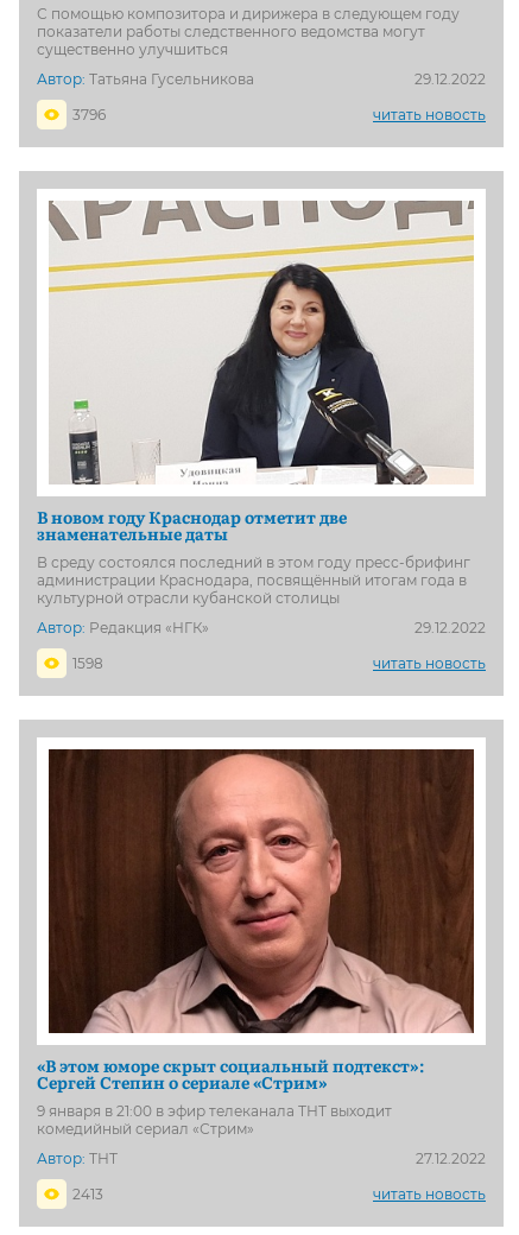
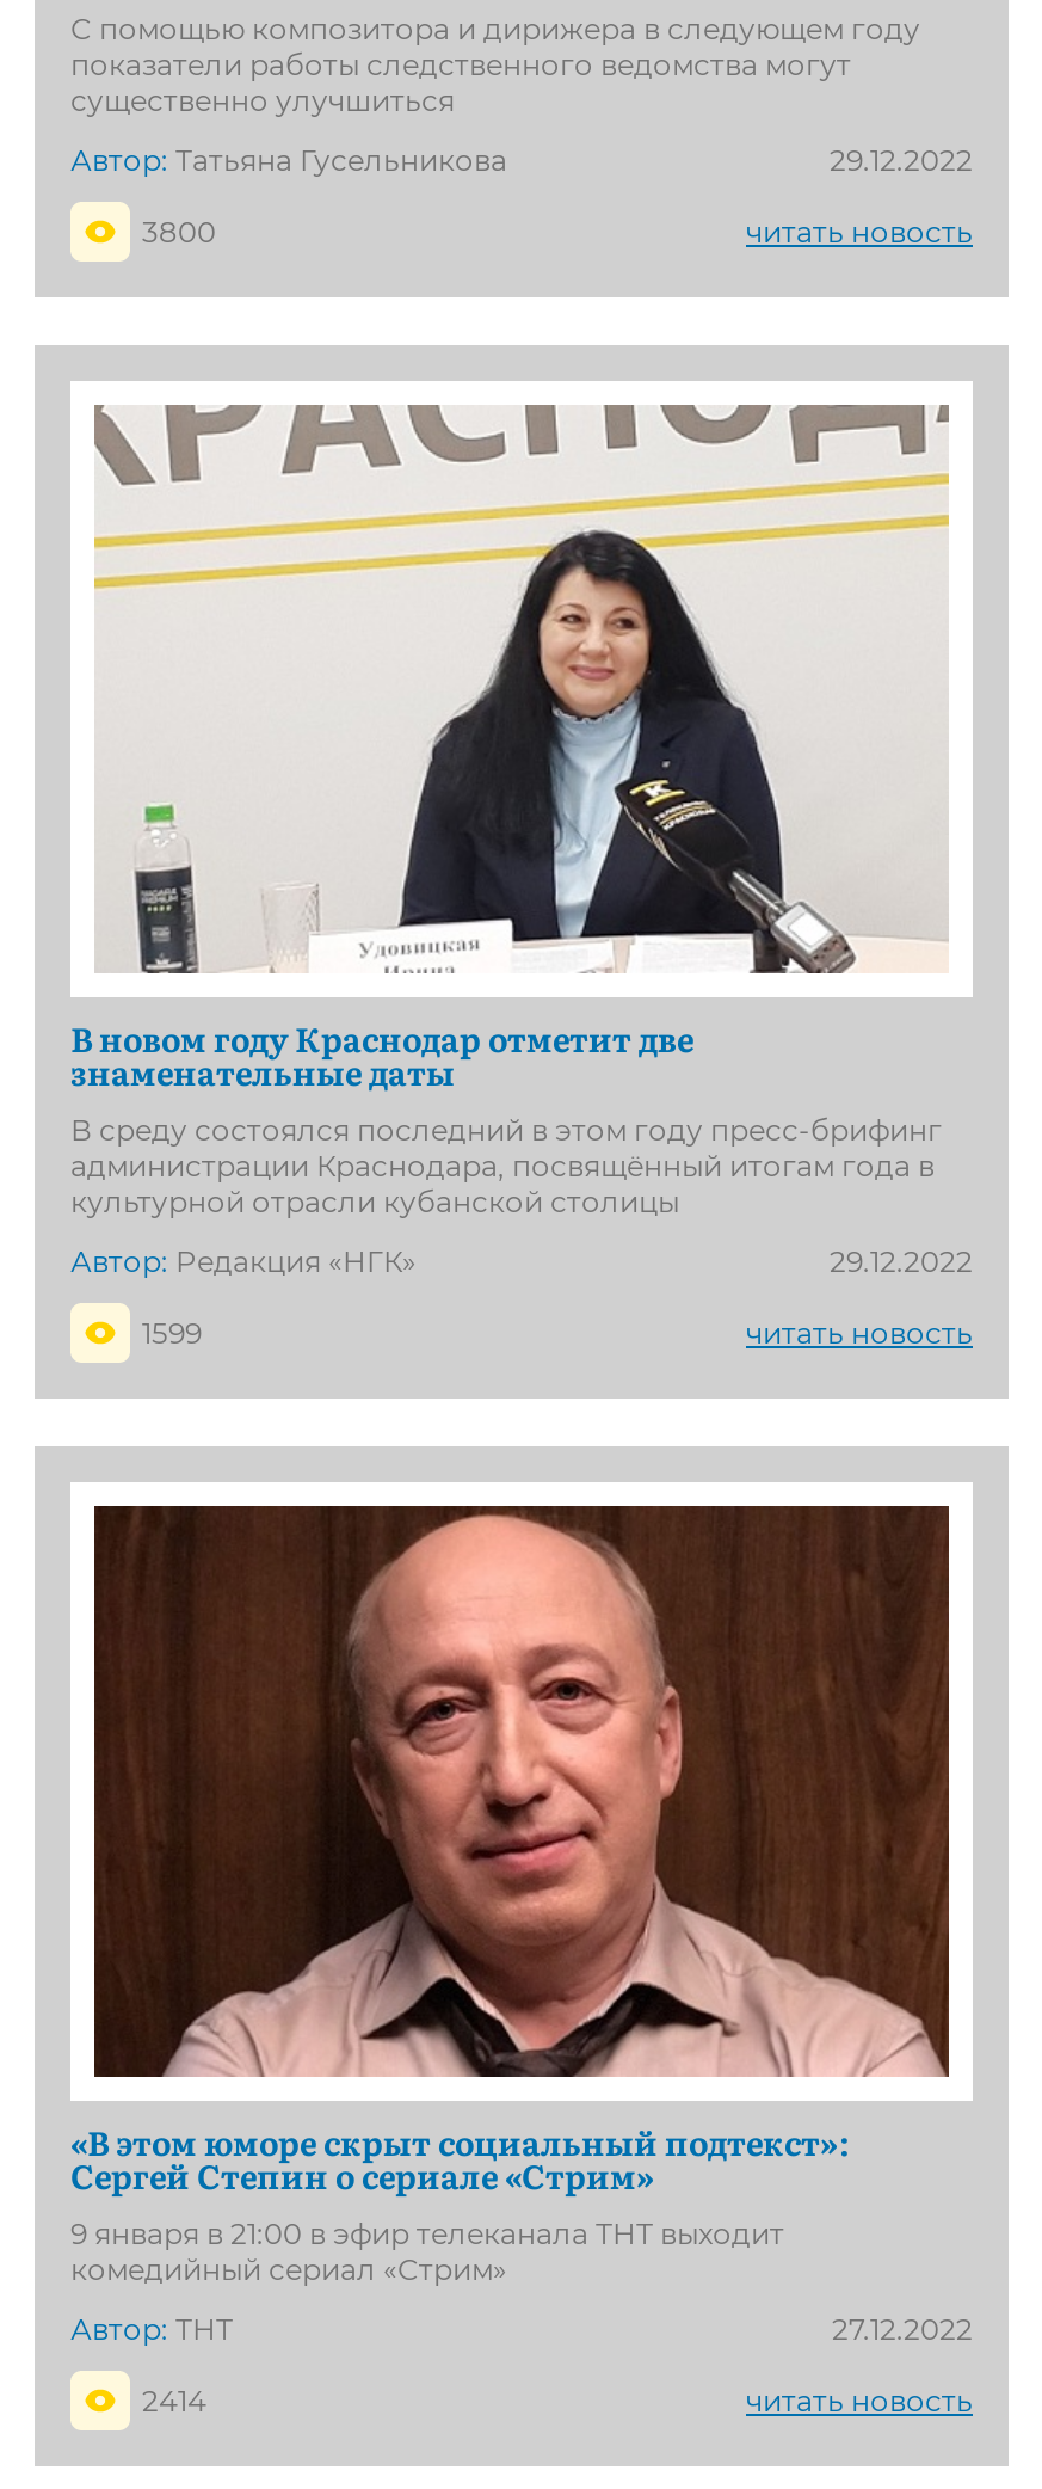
- 3796
+ 3800

- 1598
+ 1599

- 2413
+ 2414
